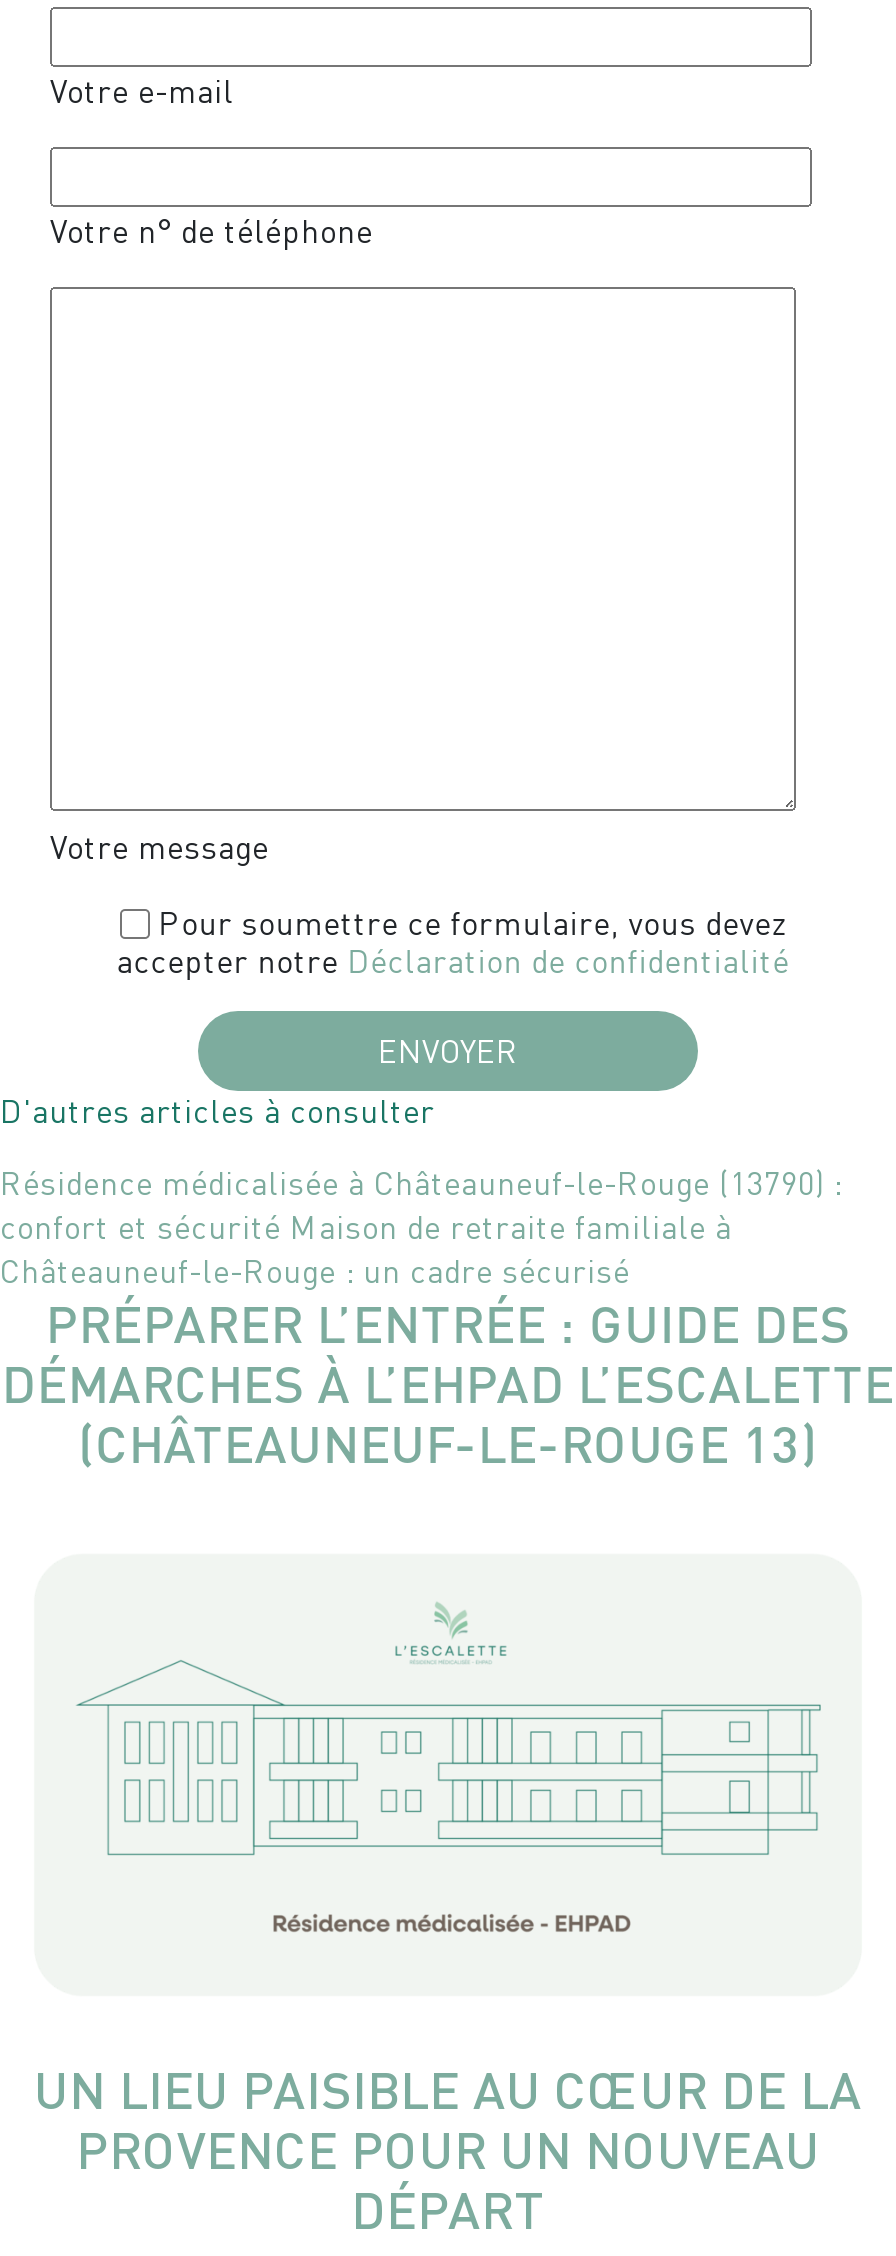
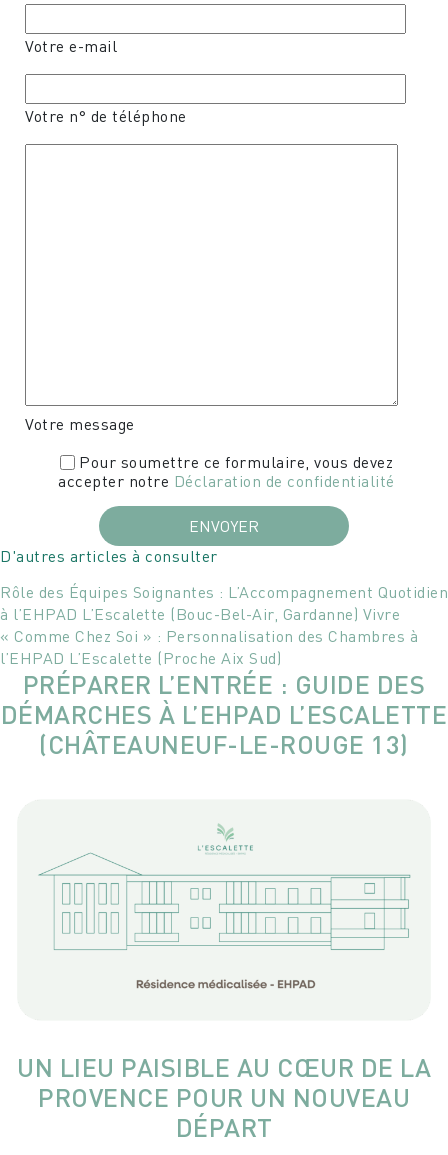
- Résidence médicalisée à Châteauneuf-le-Rouge (13790) :
- confort et sécurité Maison de retraite familiale à
- Châteauneuf-le-Rouge : un cadre sécurisé
+ Rôle des Équipes Soignantes : L’Accompagnement Quotidien
+ à l’EHPAD L’Escalette (Bouc-Bel-Air, Gardanne) Vivre
+ « Comme Chez Soi » : Personnalisation des Chambres à
+ l’EHPAD L’Escalette (Proche Aix Sud)
